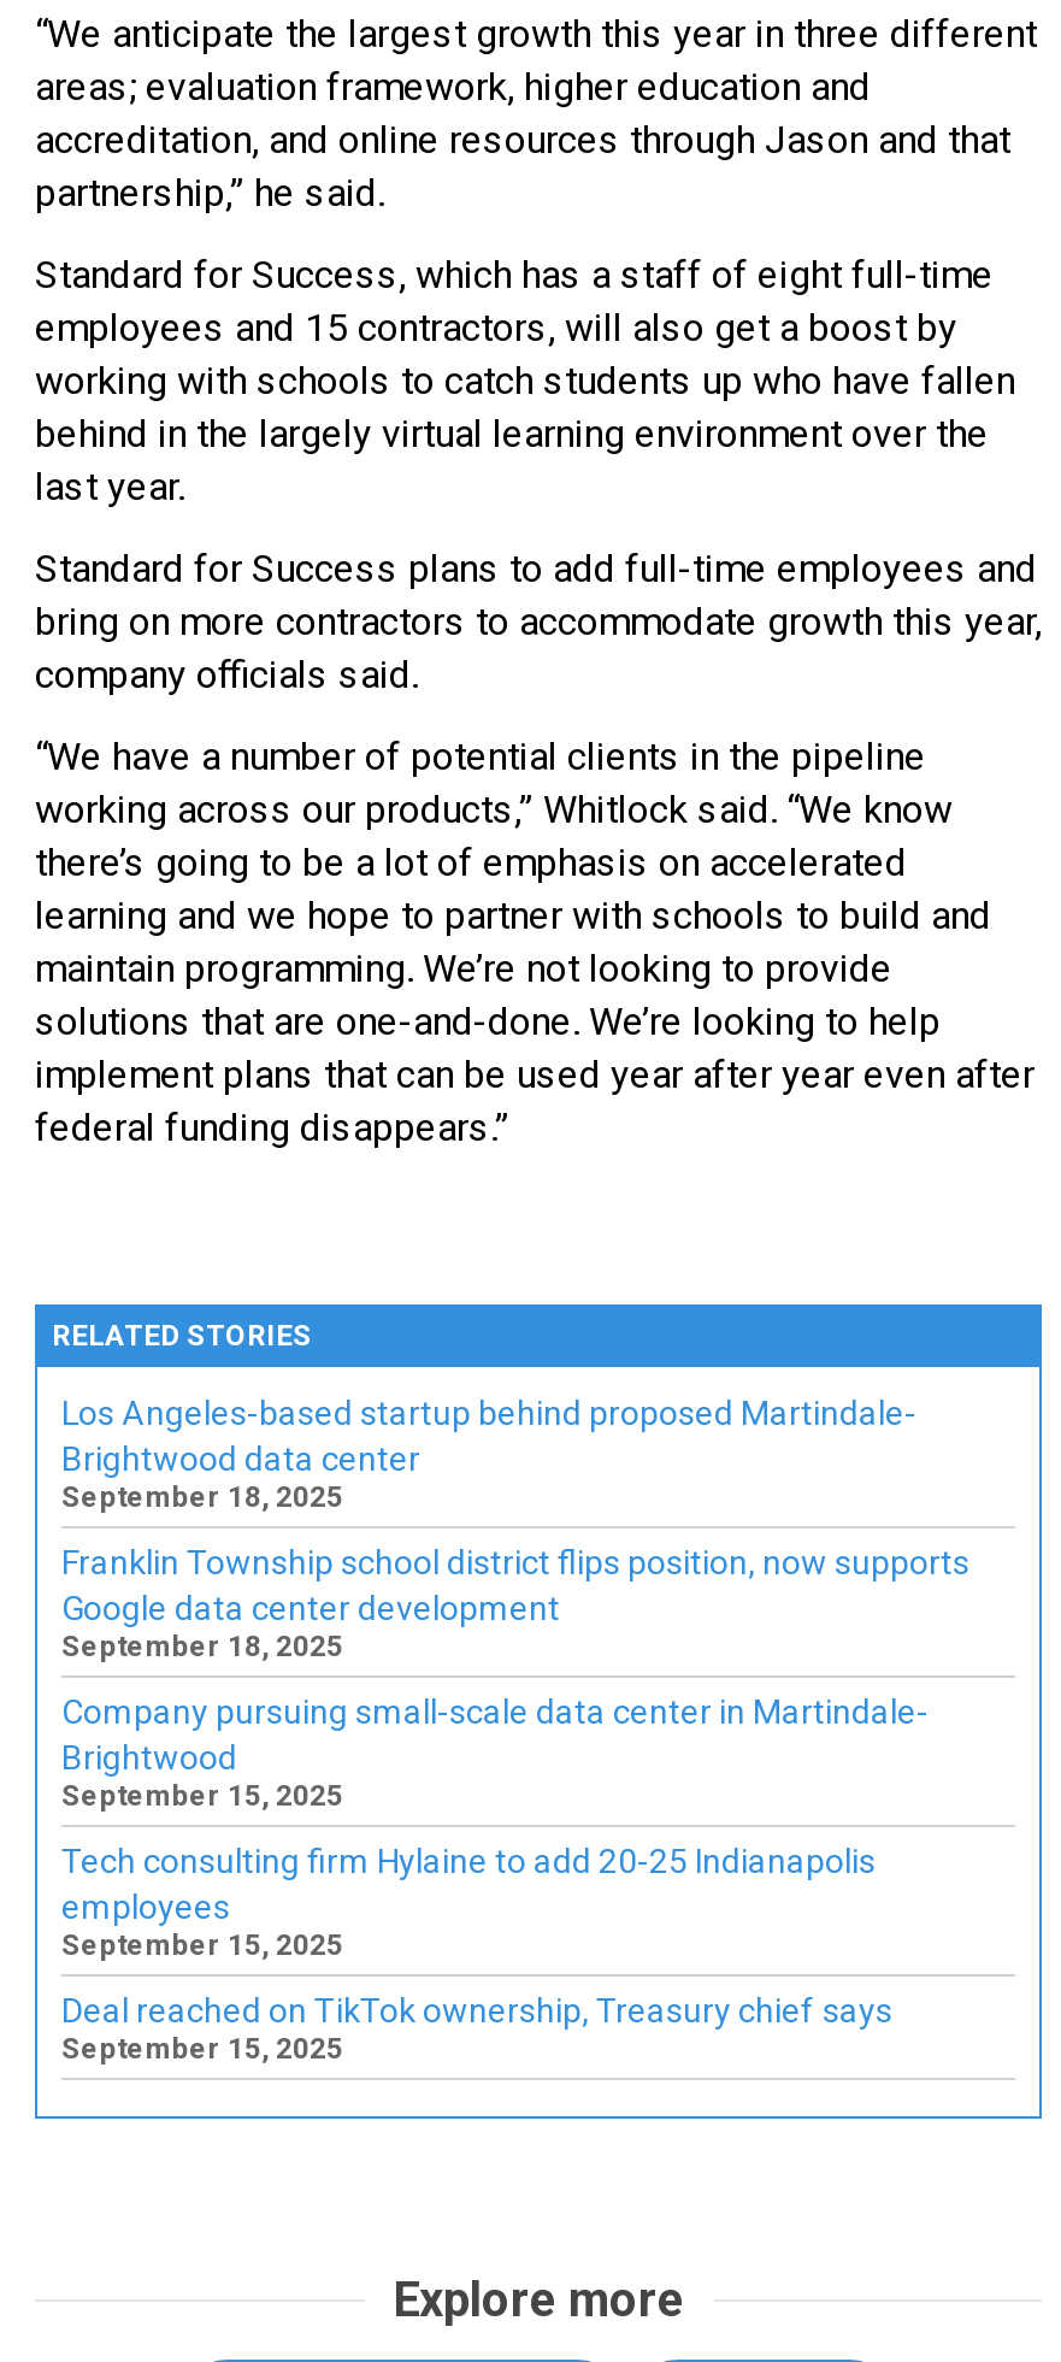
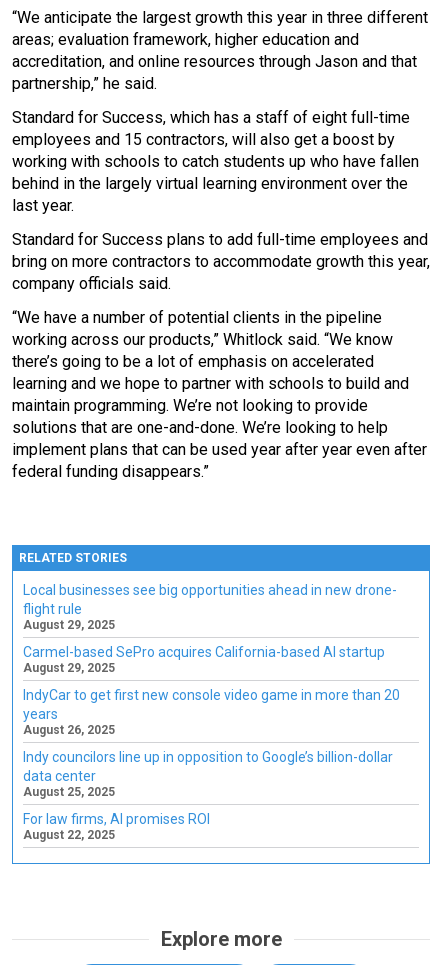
- Los Angeles-based startup behind proposed Martindale-
- Brightwood data center
- September 18, 2025
+ Local businesses see big opportunities ahead in new drone-
+ flight rule
+ August 29, 2025

- Franklin Township school district flips position, now supports
- Google data center development
- September 18, 2025
+ Carmel-based SePro acquires California-based AI startup
+ August 29, 2025

- Company pursuing small-scale data center in Martindale-
- Brightwood
- September 15, 2025
+ IndyCar to get first new console video game in more than 20
+ years
+ August 26, 2025

- Tech consulting firm Hylaine to add 20-25 Indianapolis
- employees
- September 15, 2025
+ Indy councilors line up in opposition to Google’s billion-dollar
+ data center
+ August 25, 2025

- Deal reached on TikTok ownership, Treasury chief says
- September 15, 2025
+ For law firms, AI promises ROI
+ August 22, 2025
